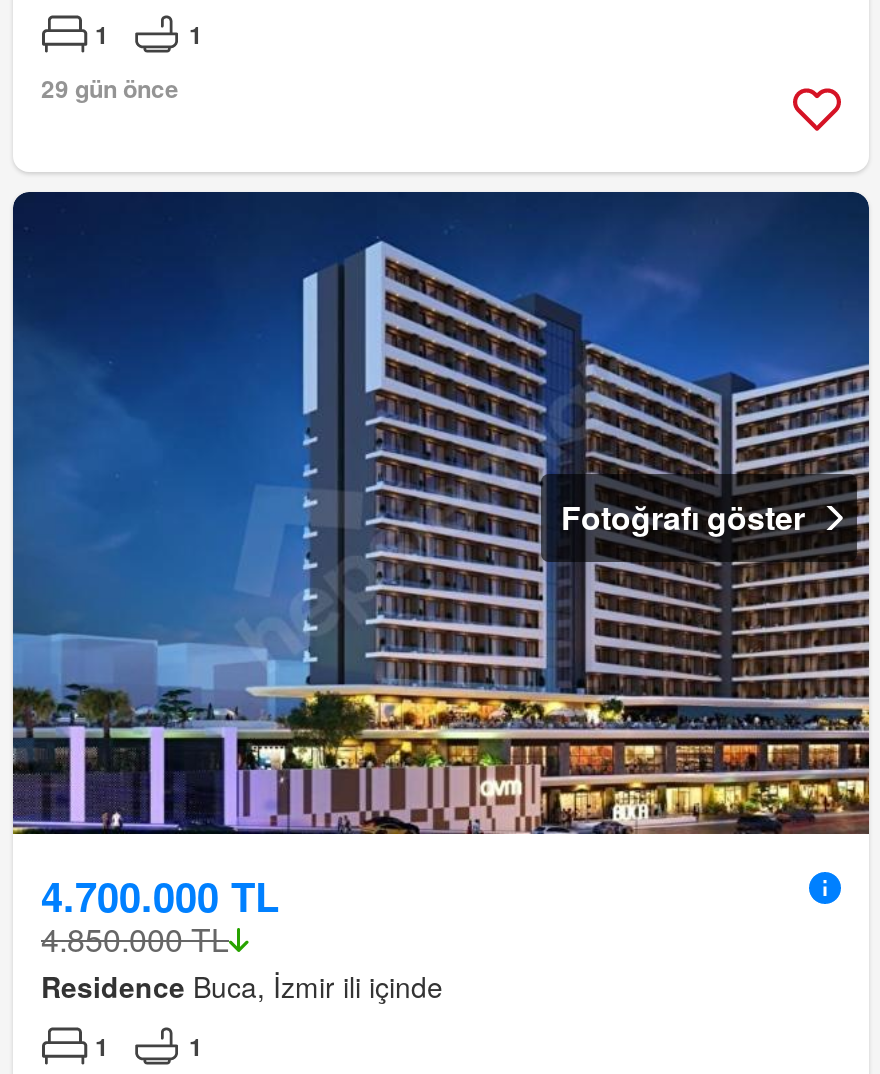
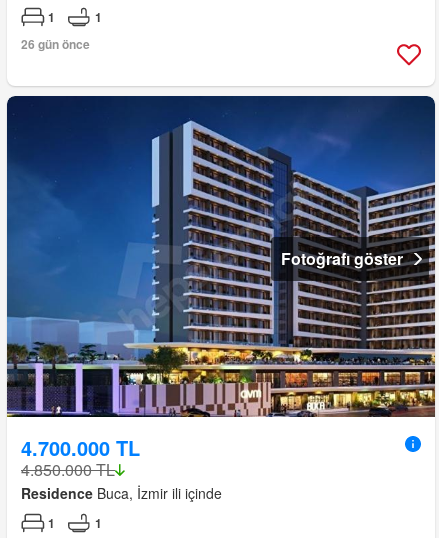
- 29 gün önce
+ 26 gün önce
